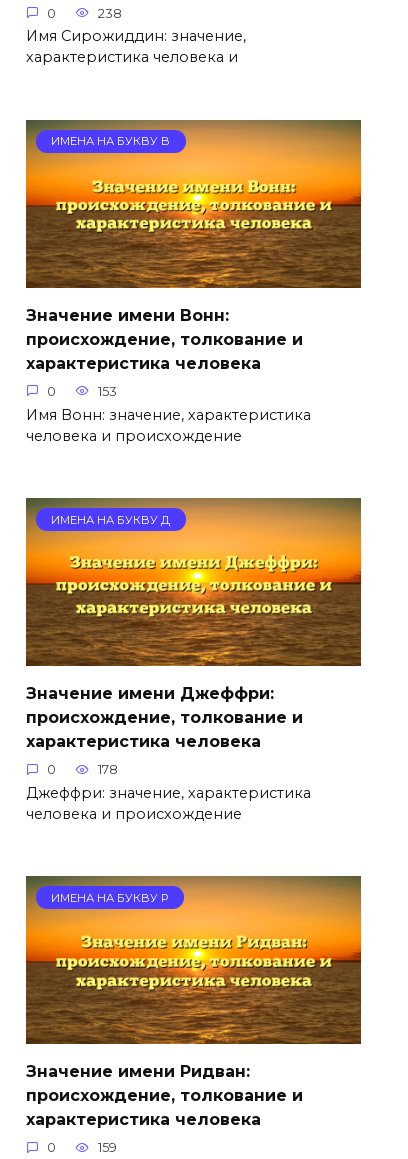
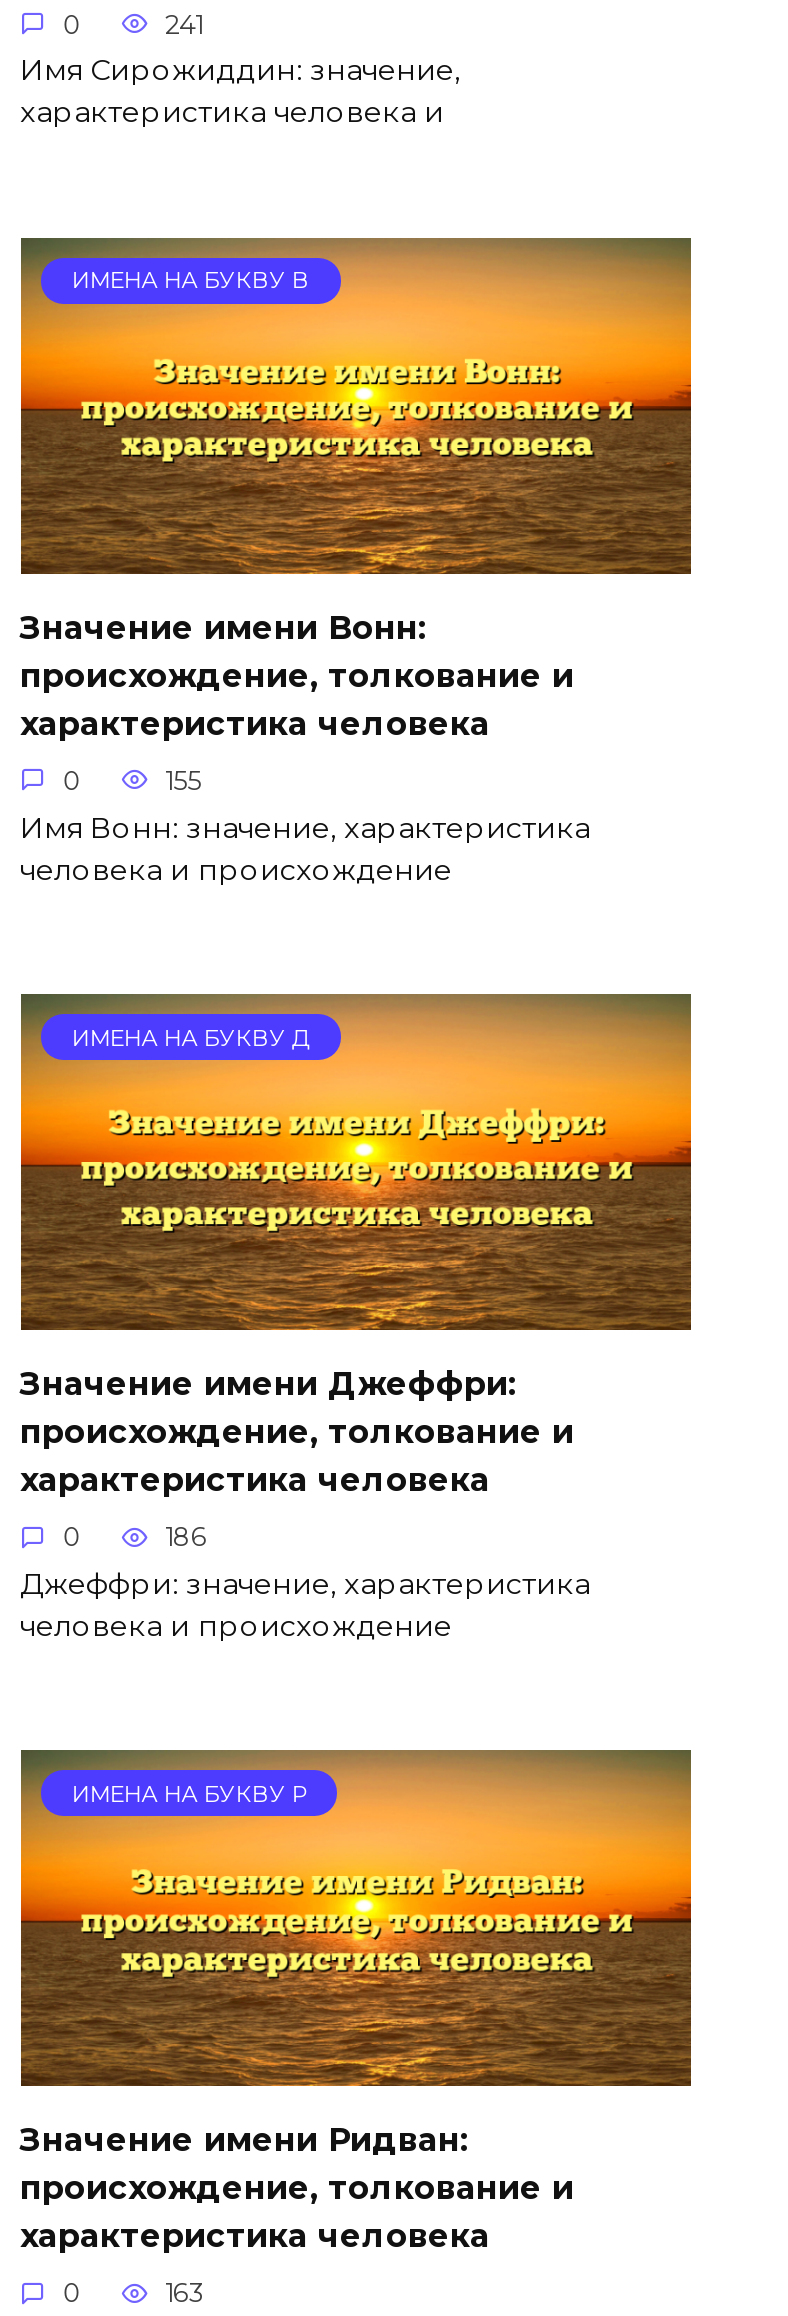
- 238
+ 241

- 153
+ 155

- 178
+ 186

- 159
+ 163
